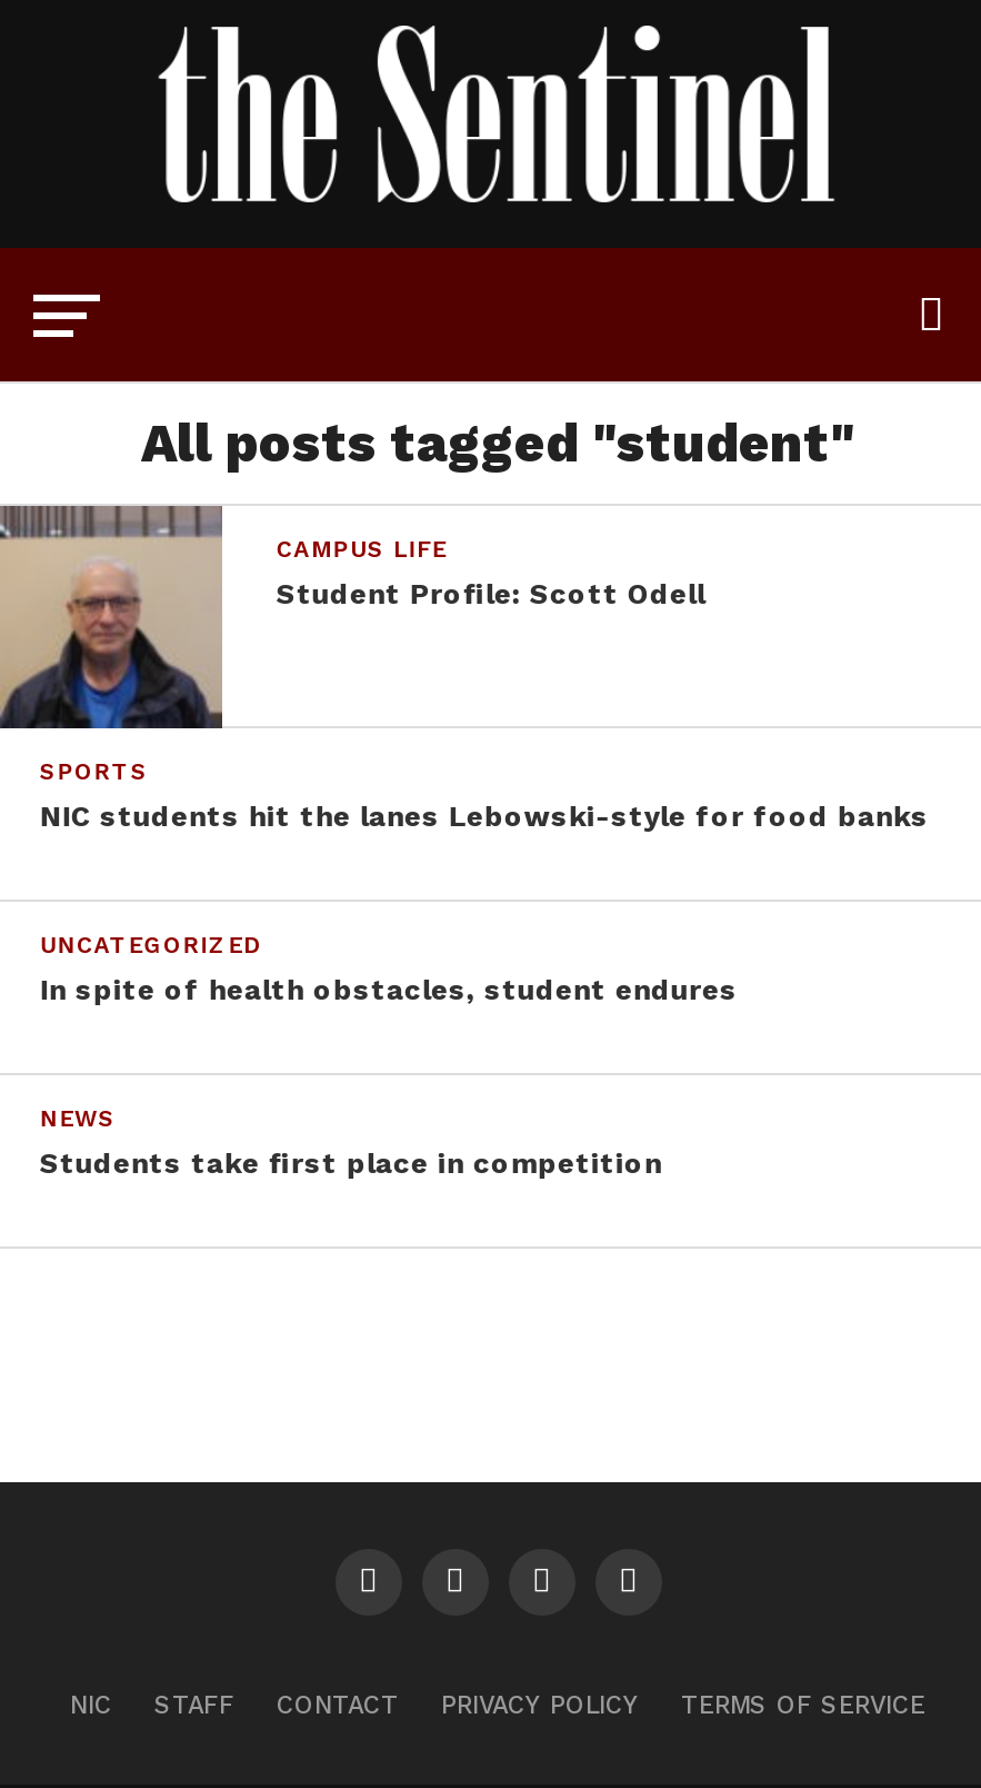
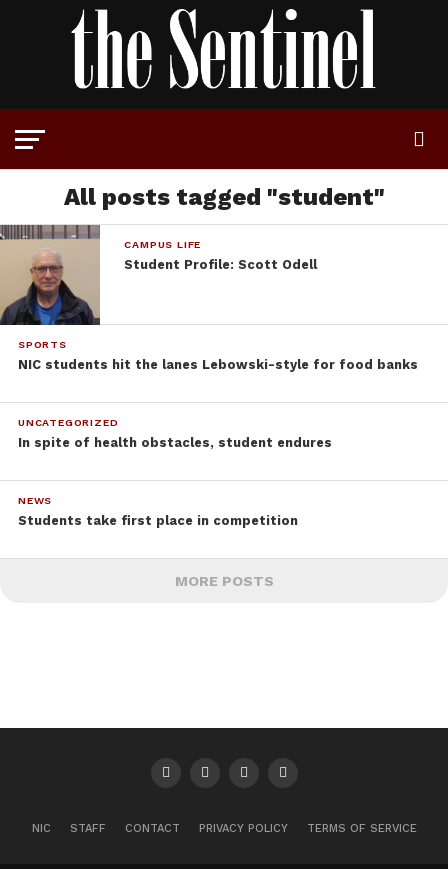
+ MORE POSTS
